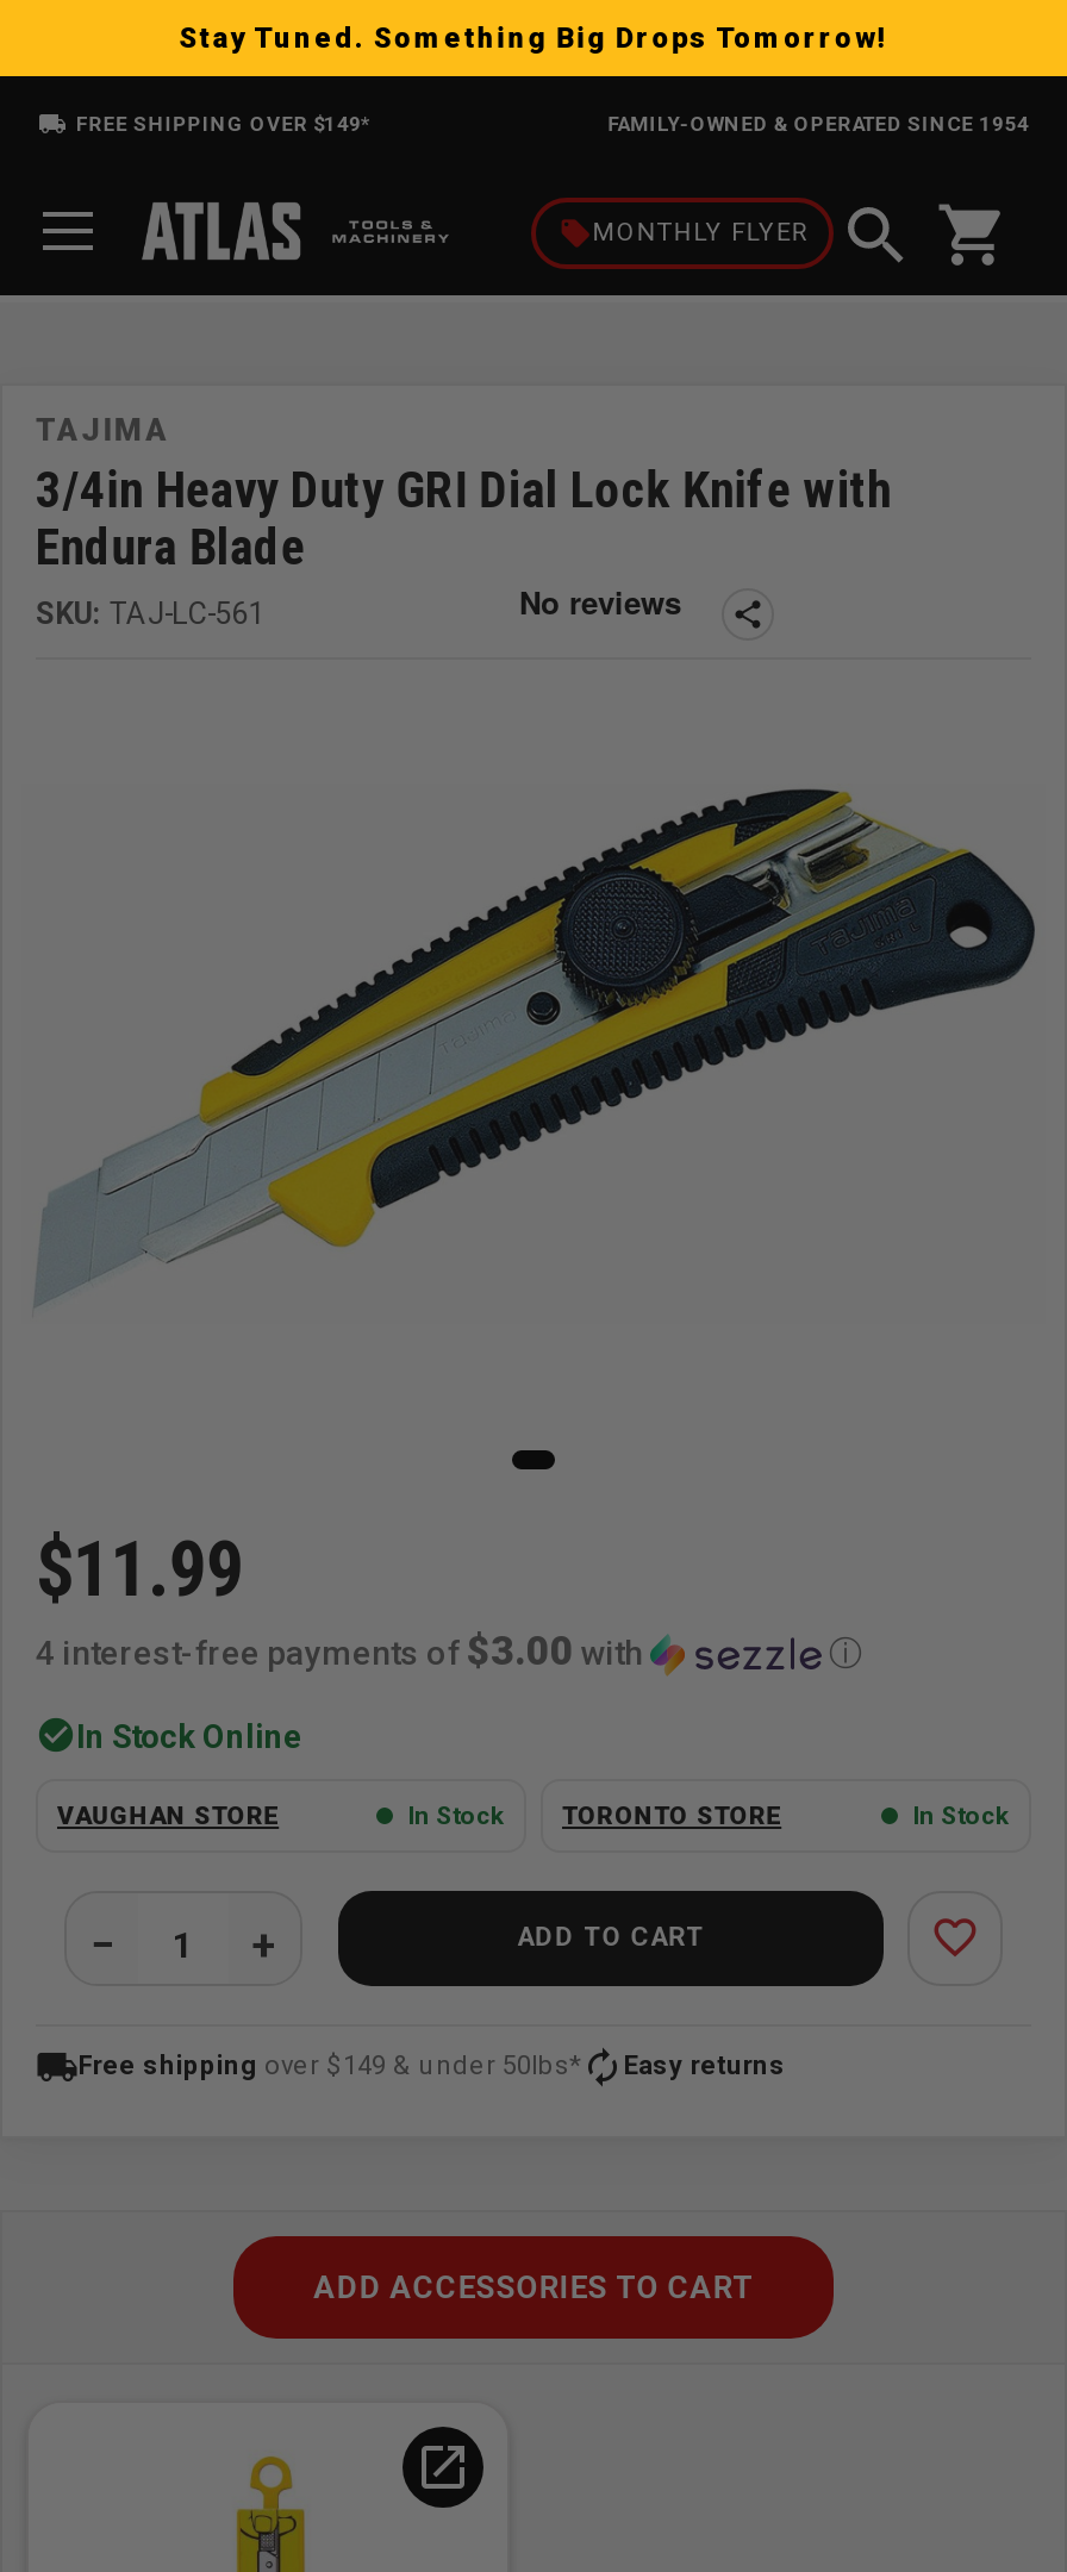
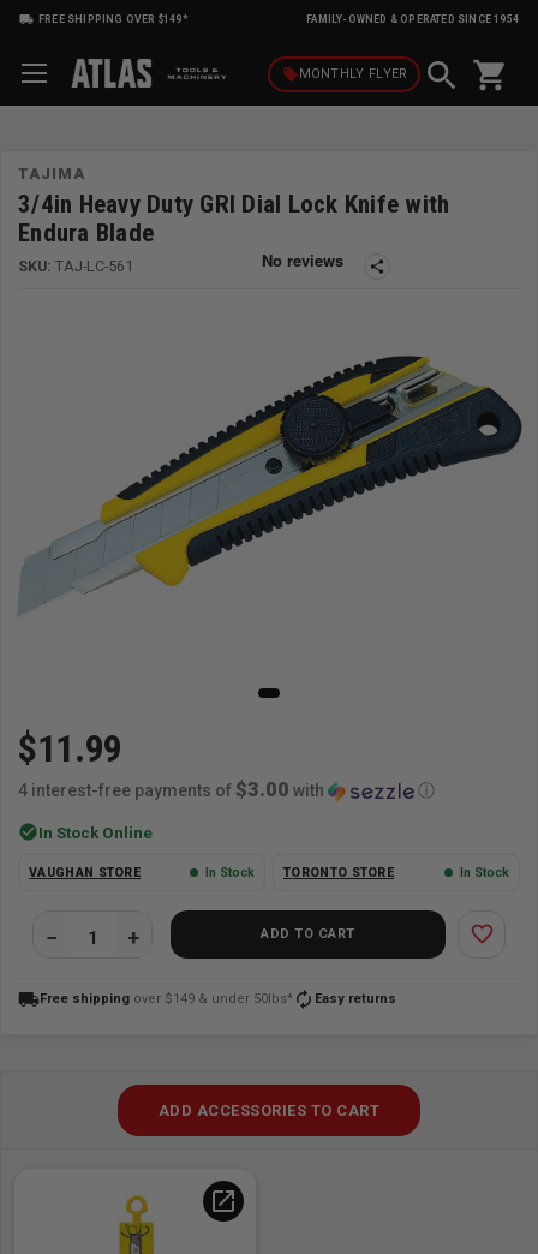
- Stay Tuned. Something Big Drops Tomorrow!
